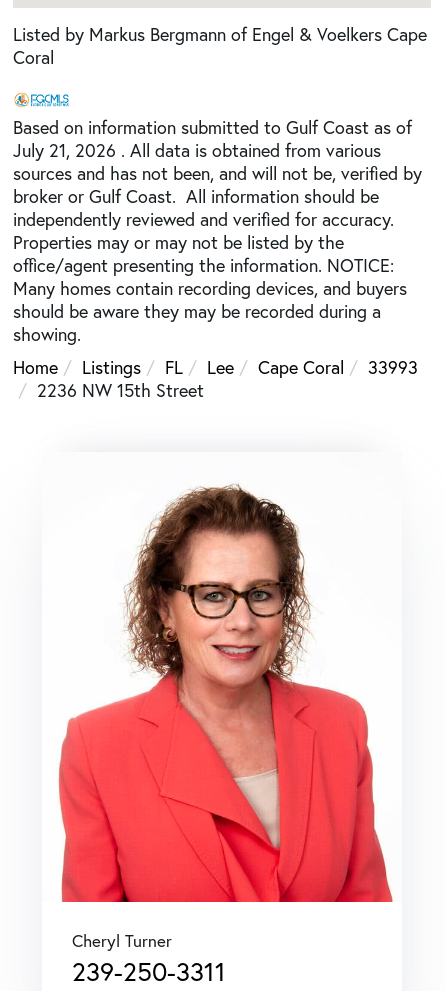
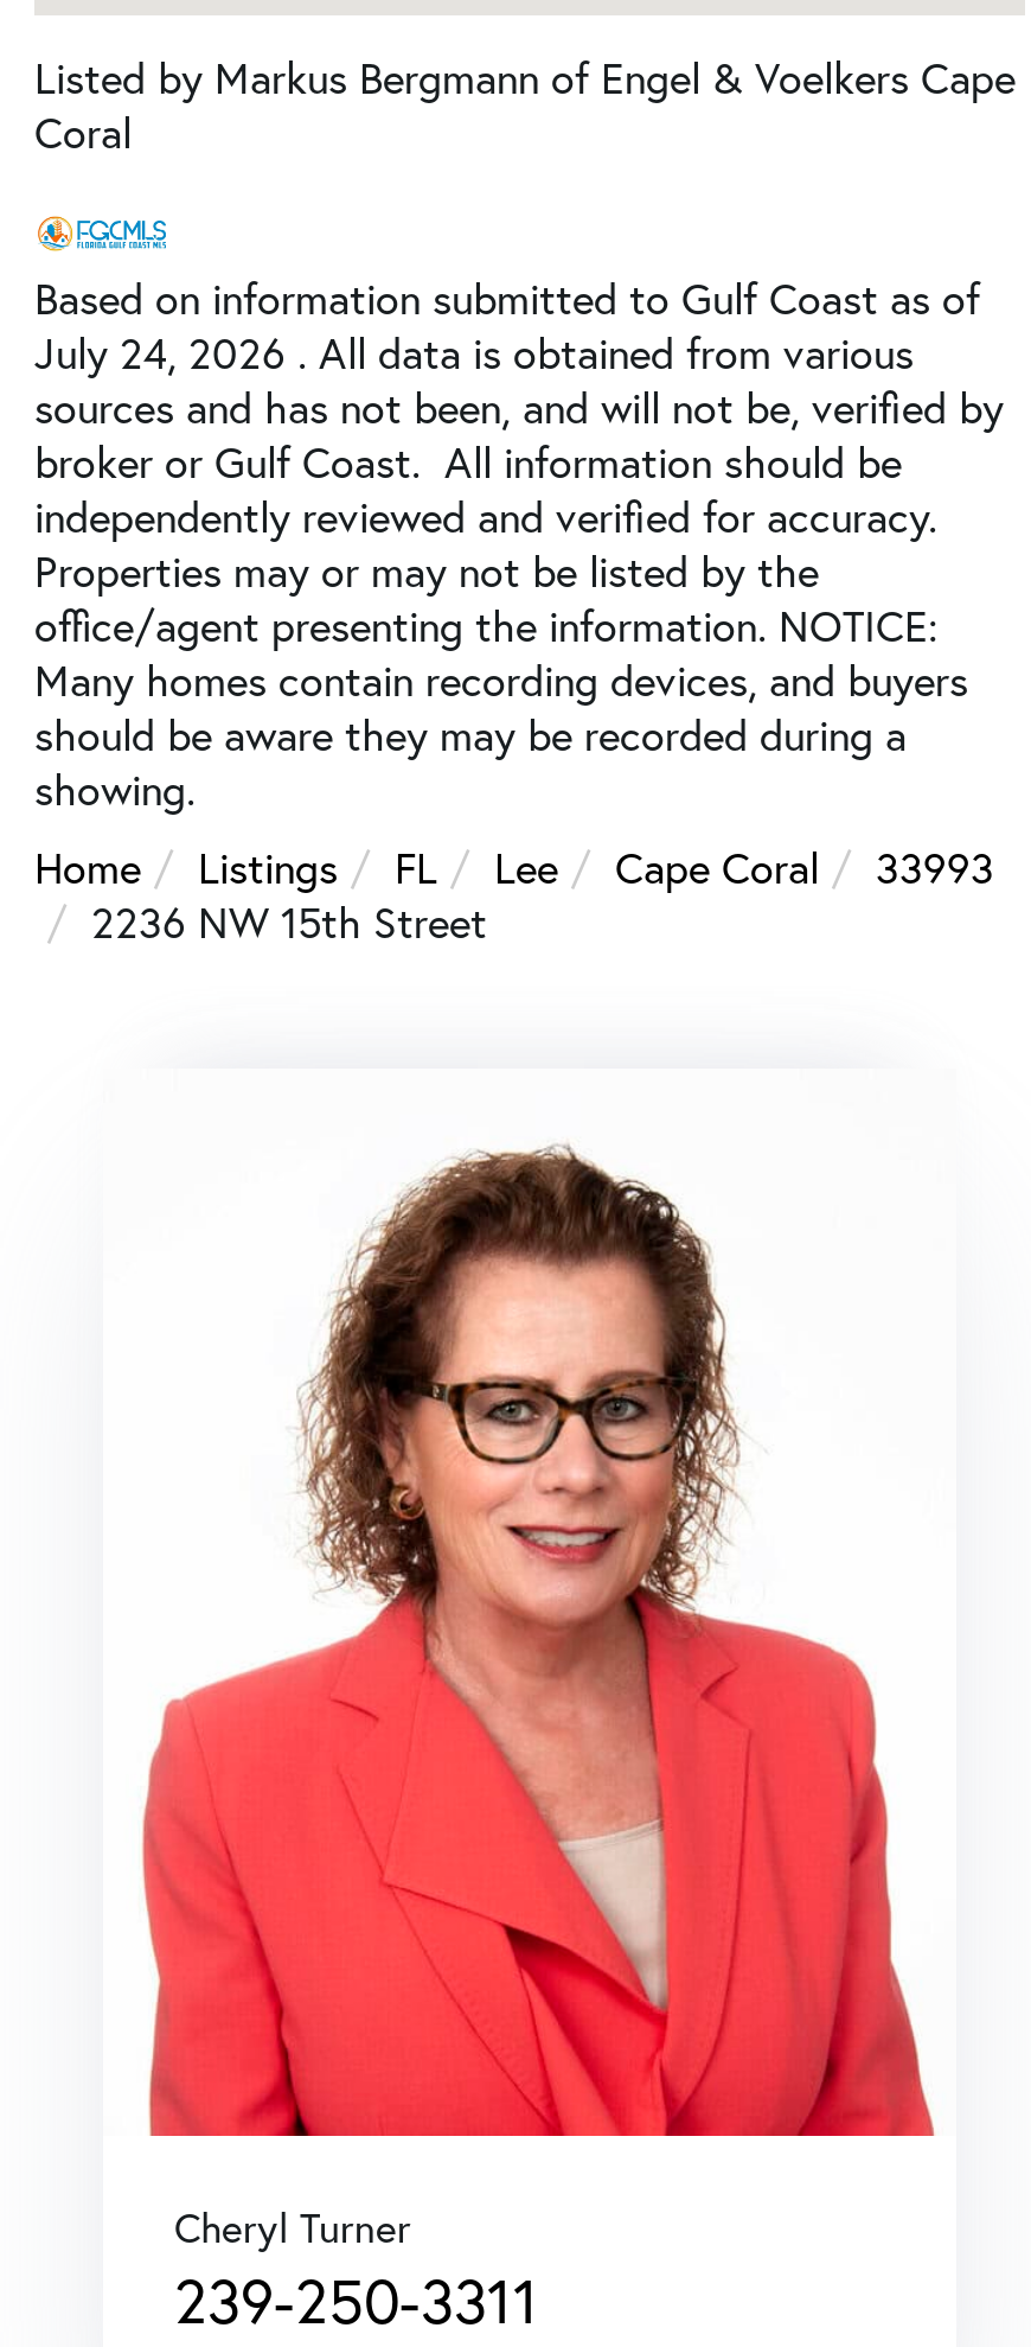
- July 21, 2026 . All data is obtained from various
+ July 24, 2026 . All data is obtained from various
